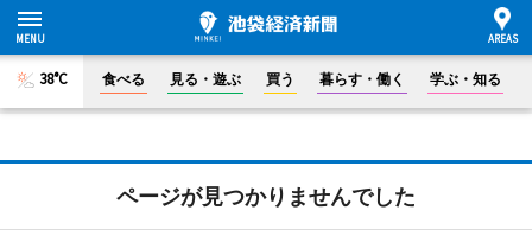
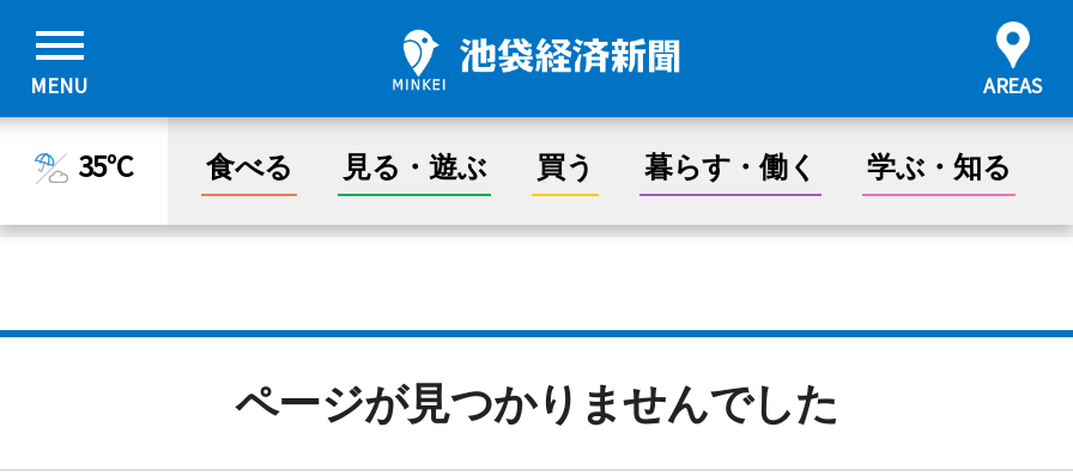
- 38°C 食べる 見る・遊ぶ 買う 暮らす・働く 学ぶ・知る
+ 35°C 食べる 見る・遊ぶ 買う 暮らす・働く 学ぶ・知る
